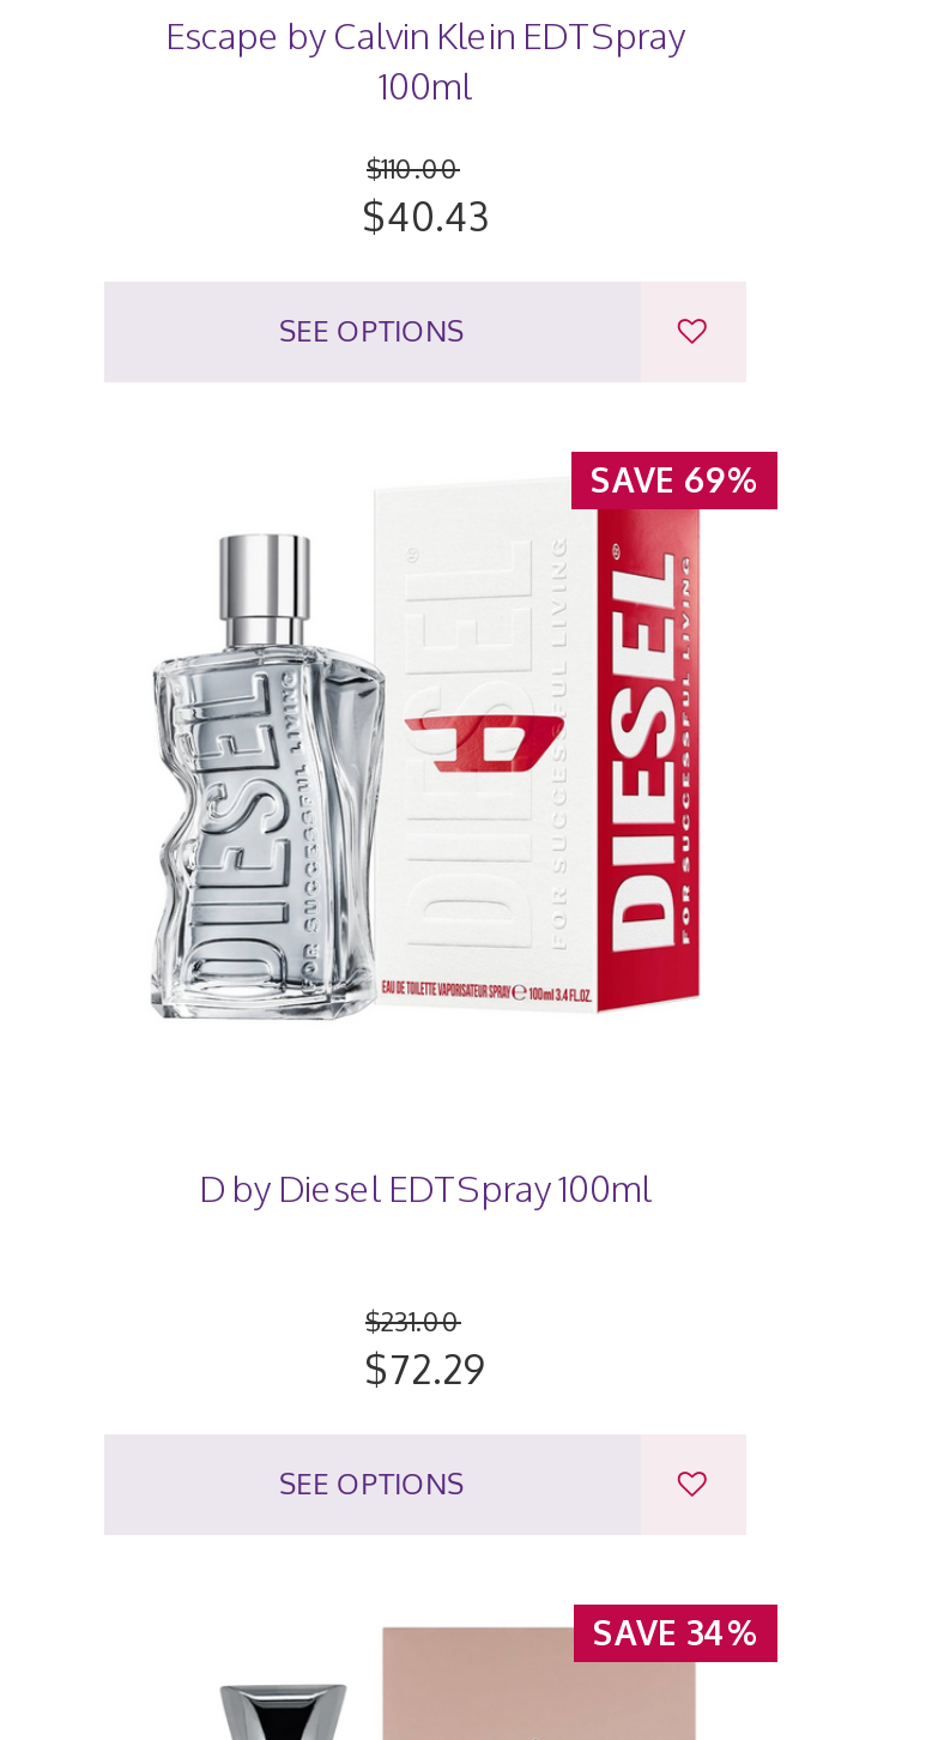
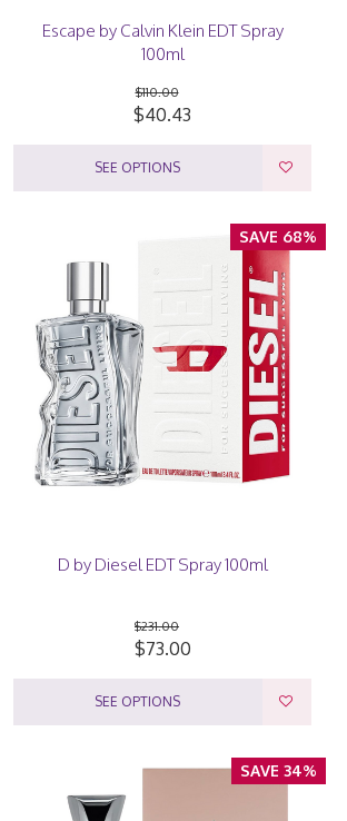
- SAVE 69%
+ SAVE 68%

- $72.29
+ $73.00
